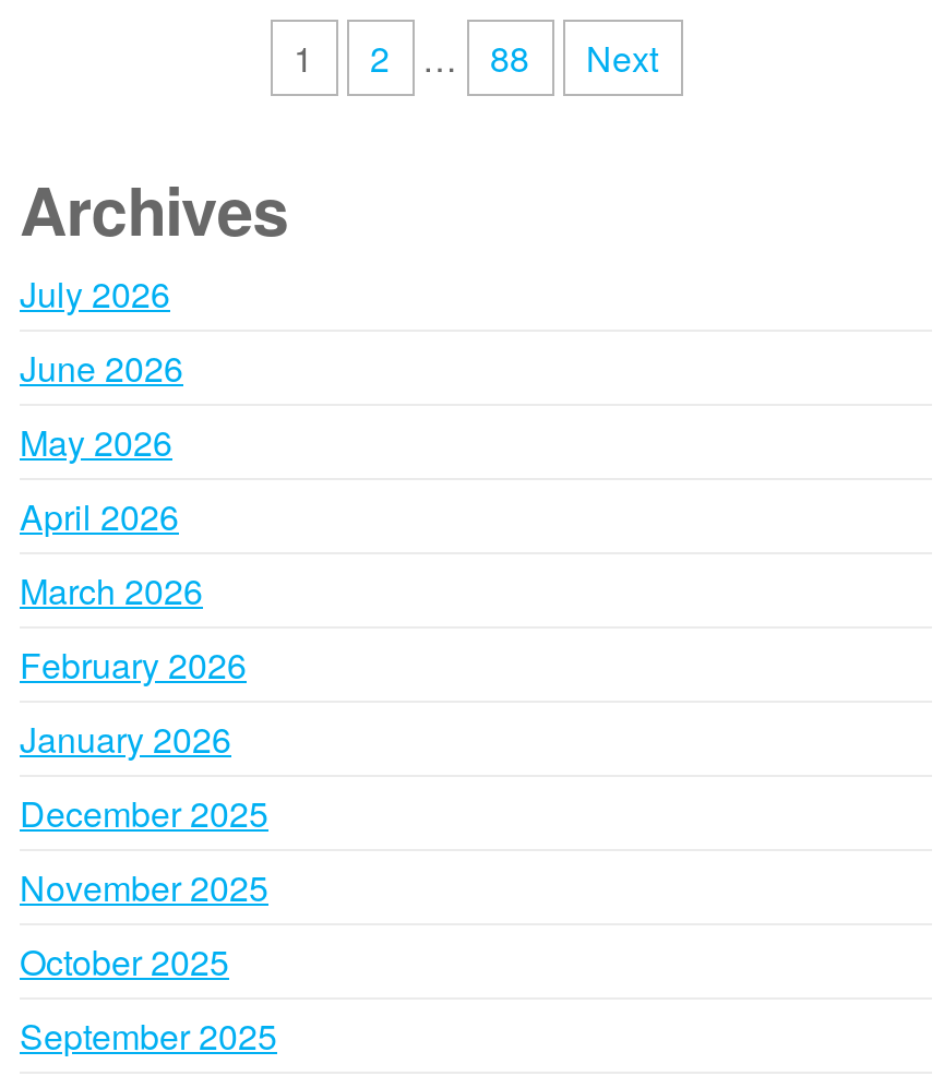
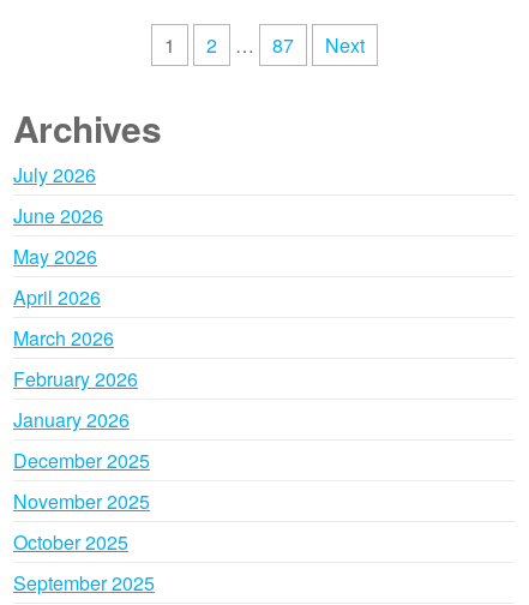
- 88
+ 87
